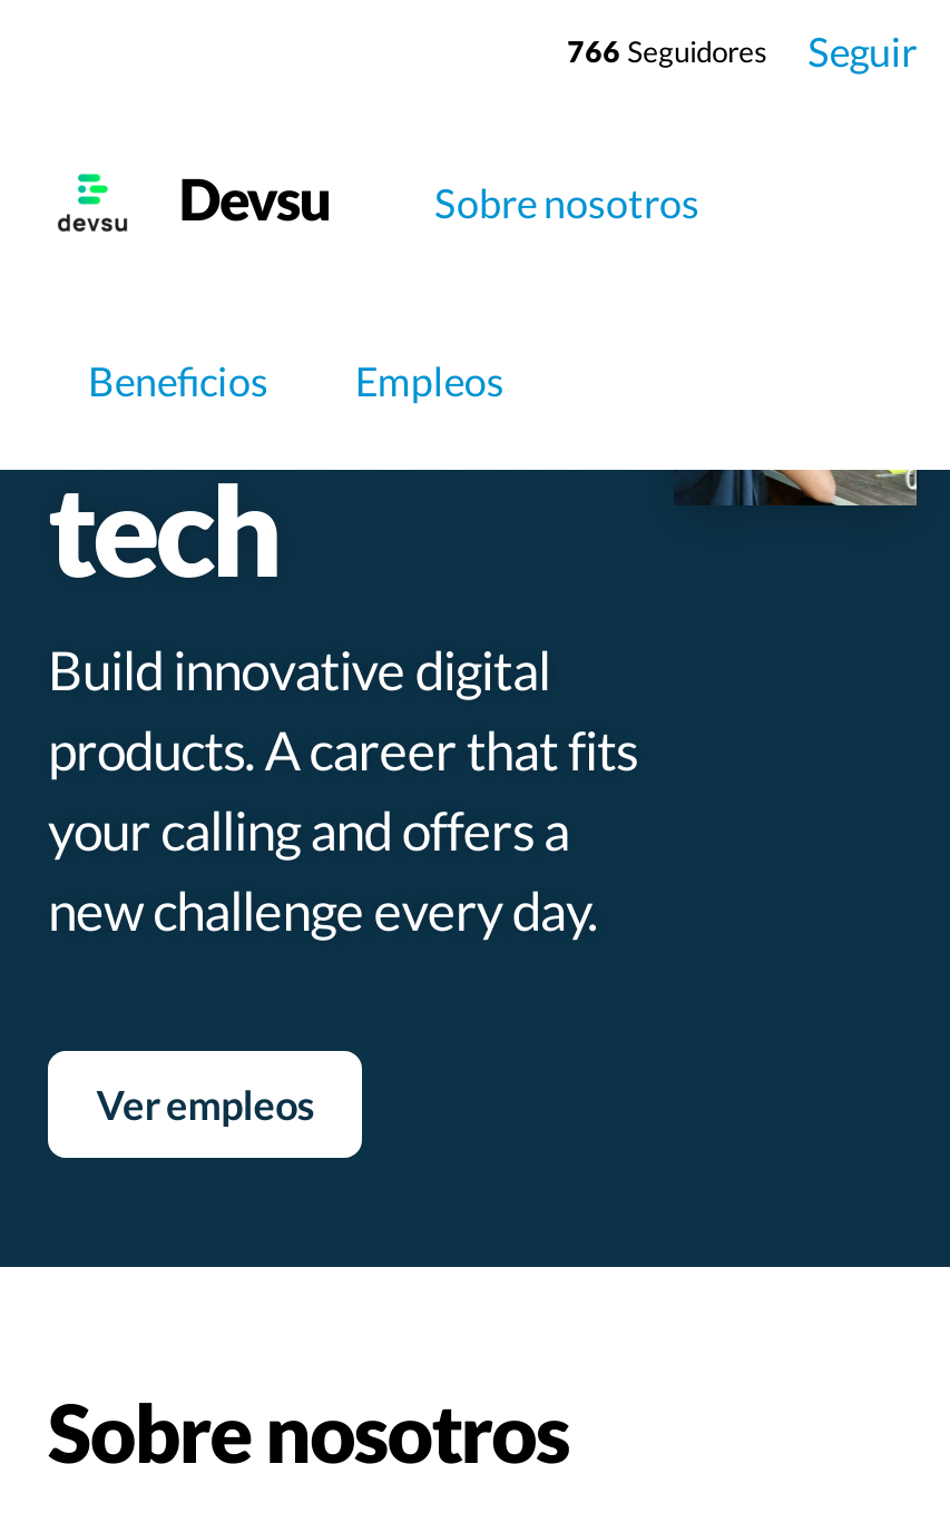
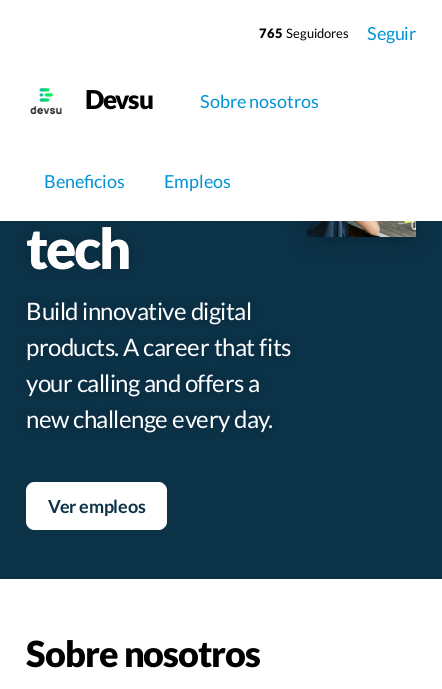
- 766 Seguidores Seguir
+ 765 Seguidores Seguir
